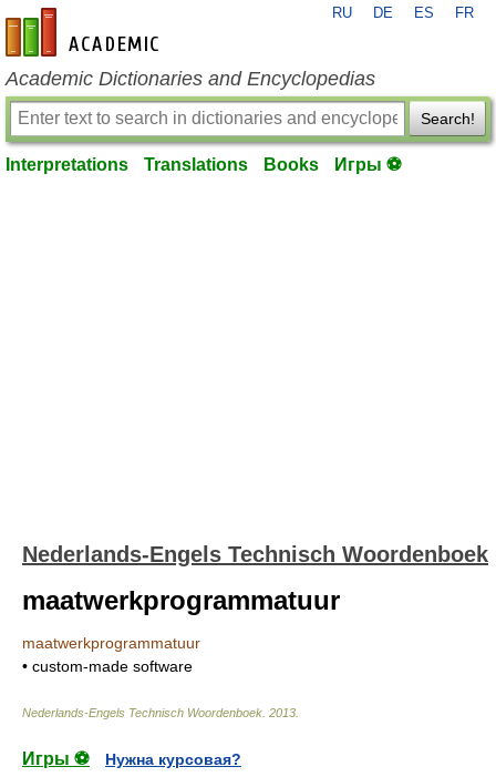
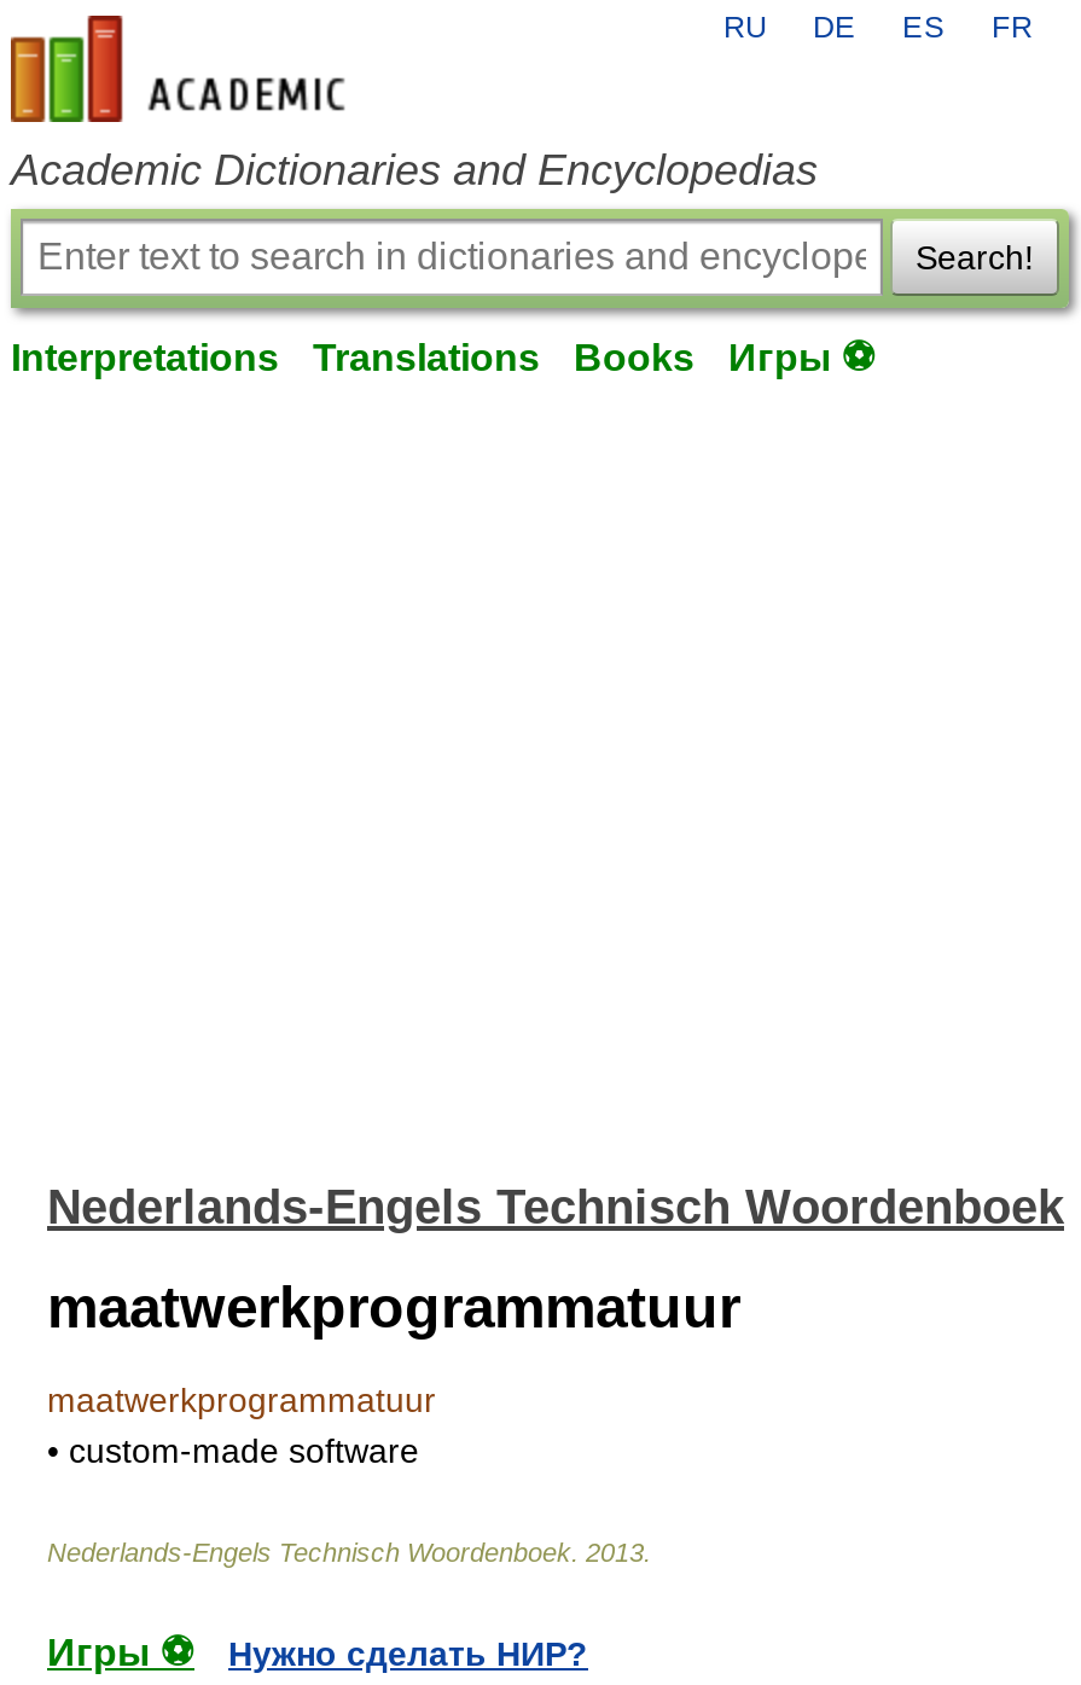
- Нужна курсовая?
+ Нужно сделать НИР?
